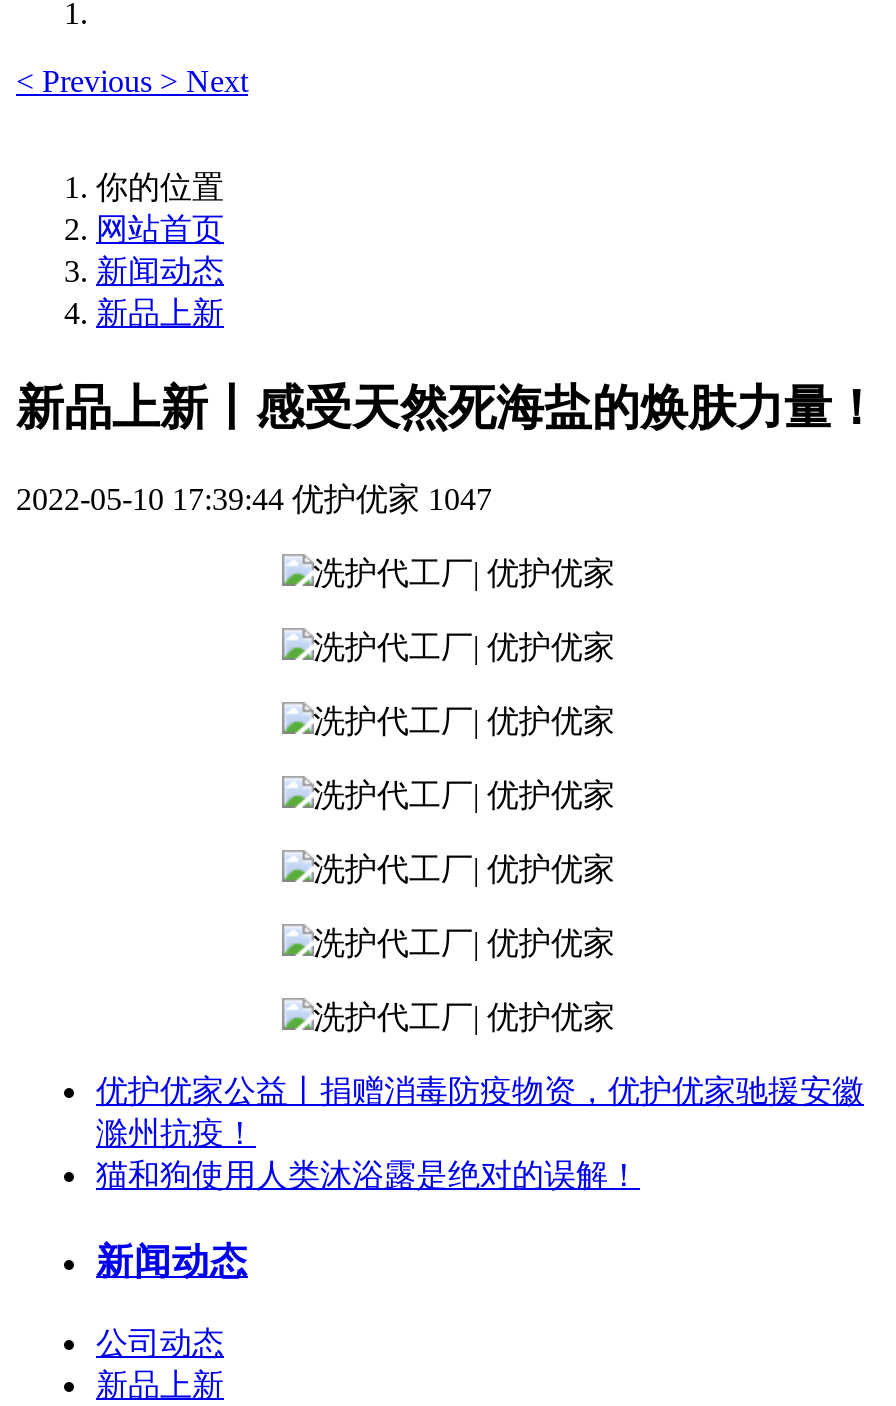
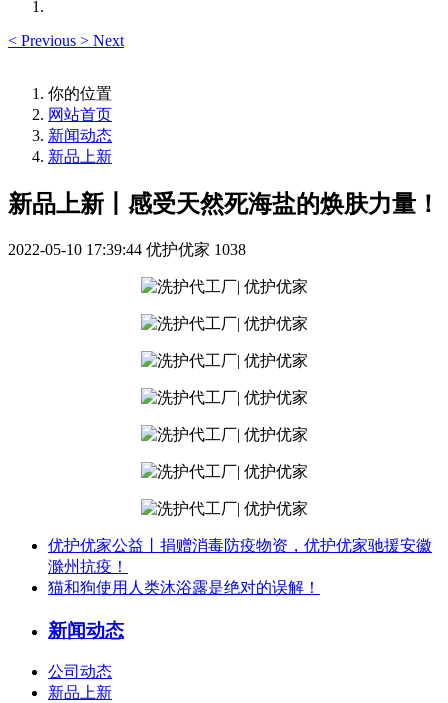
- 2022-05-10 17:39:44 优护优家 1047
+ 2022-05-10 17:39:44 优护优家 1038
